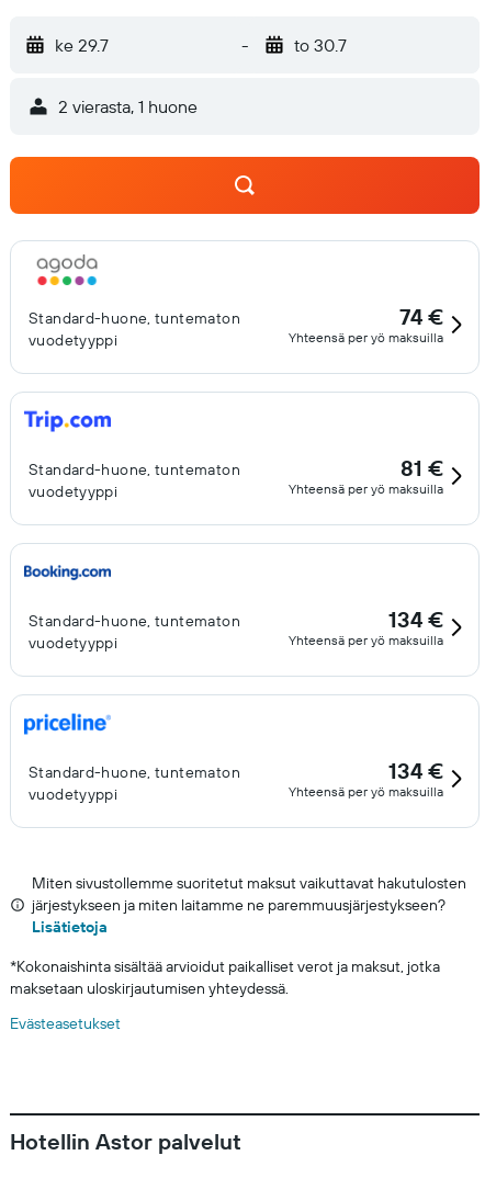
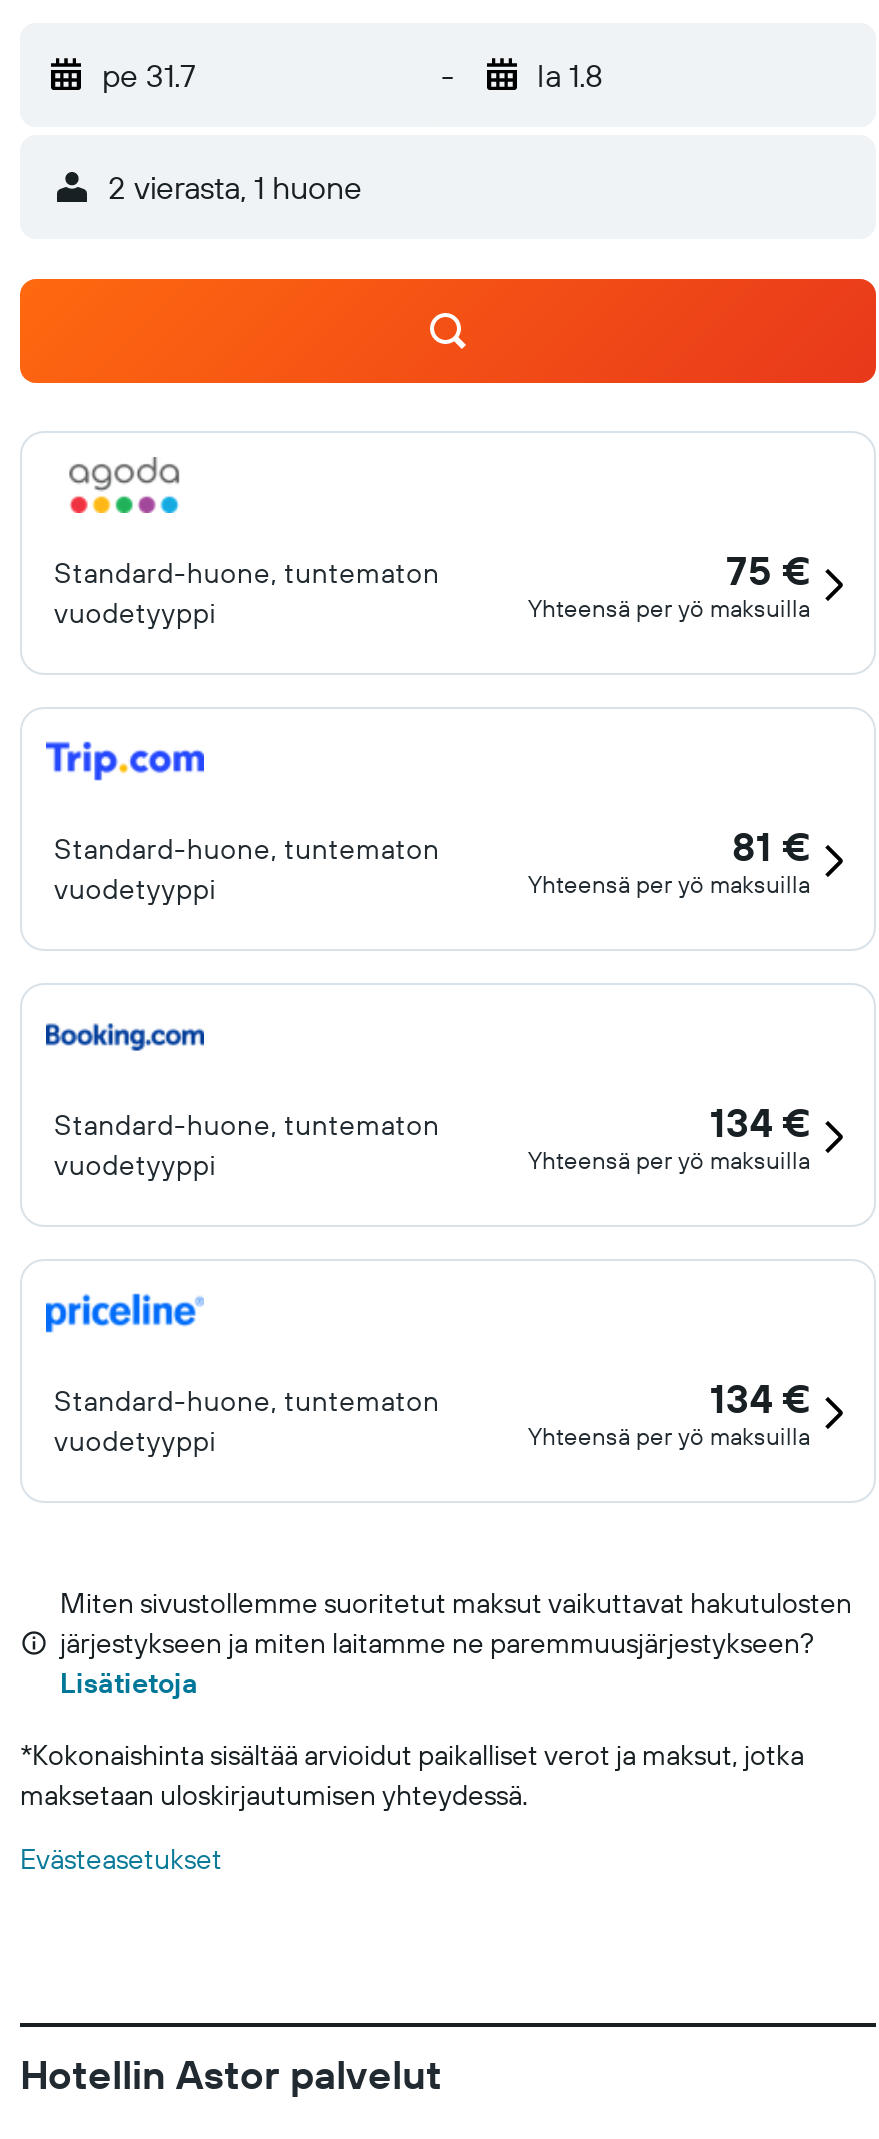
- ke 29.7
+ pe 31.7

- to 30.7
+ la 1.8

- 74 €
+ 75 €
